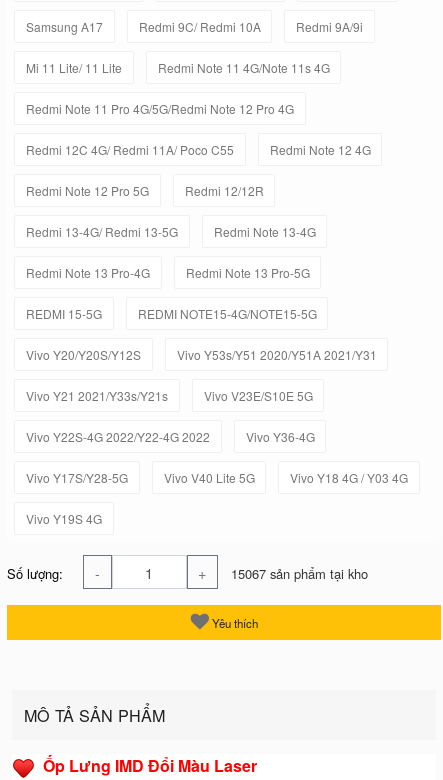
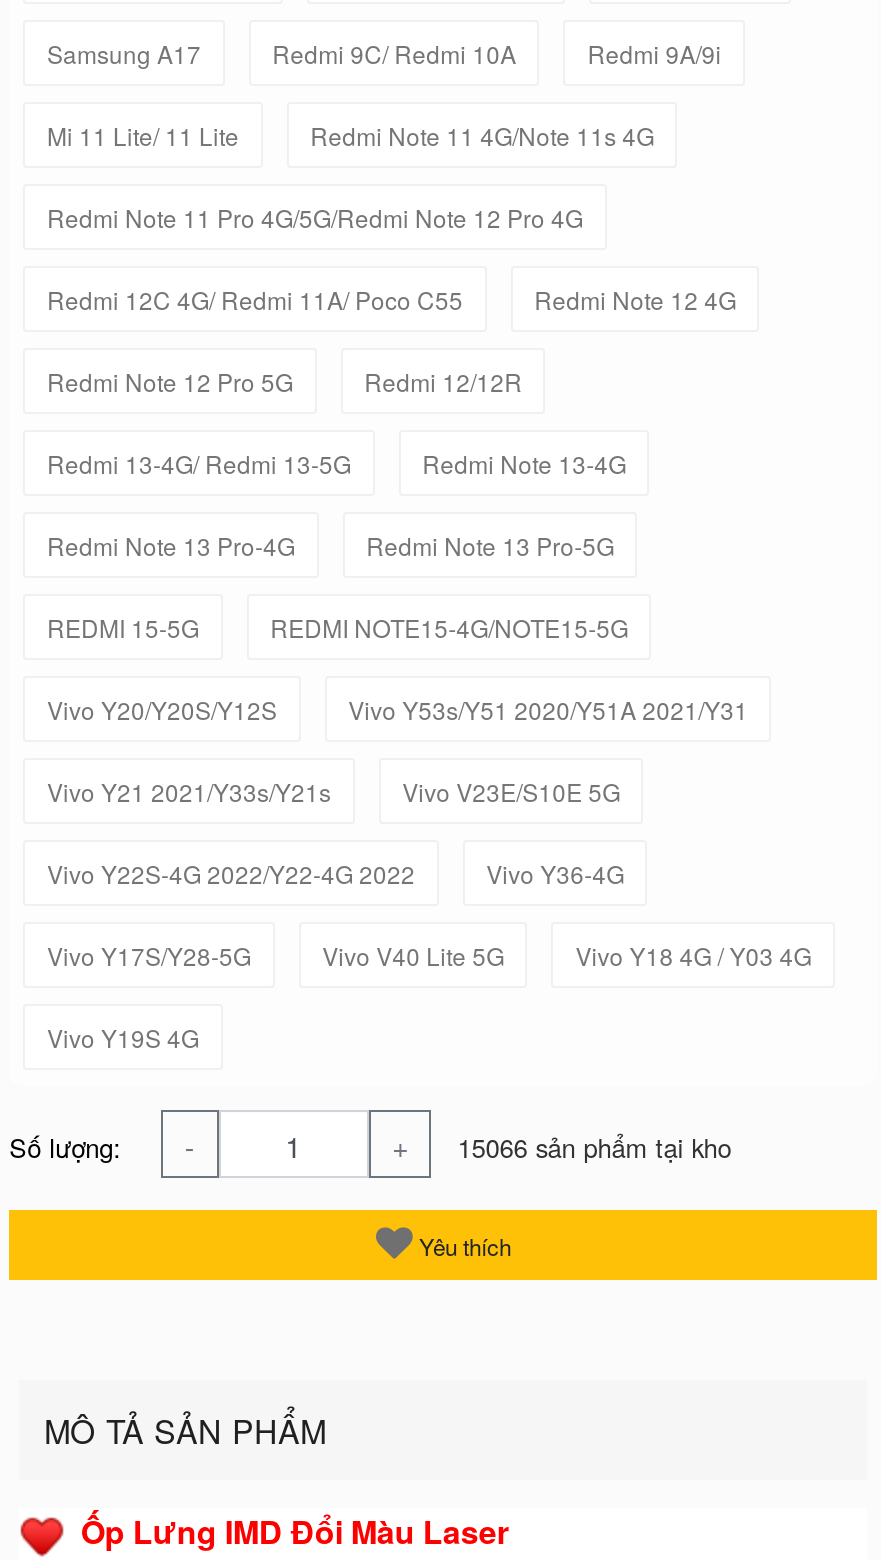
- 15067 sản phẩm tại kho
+ 15066 sản phẩm tại kho
